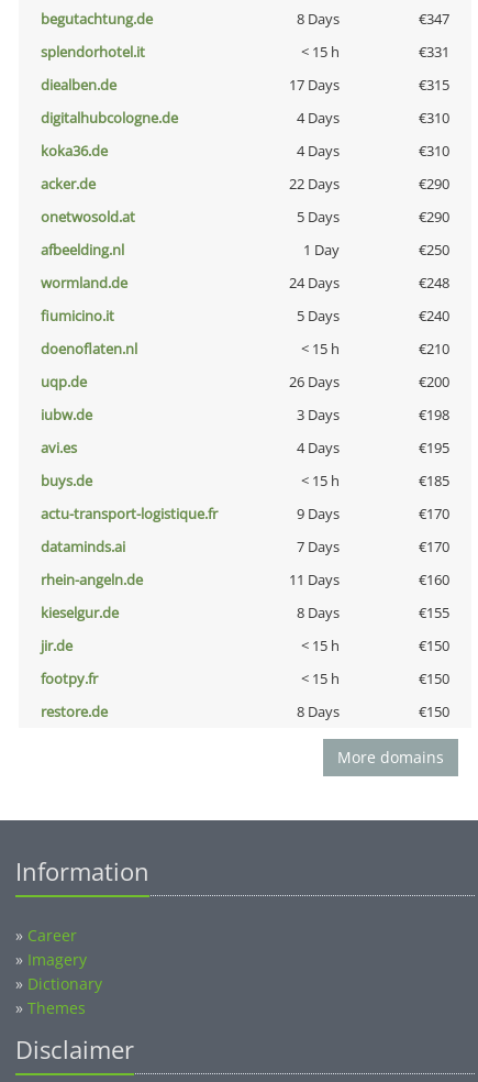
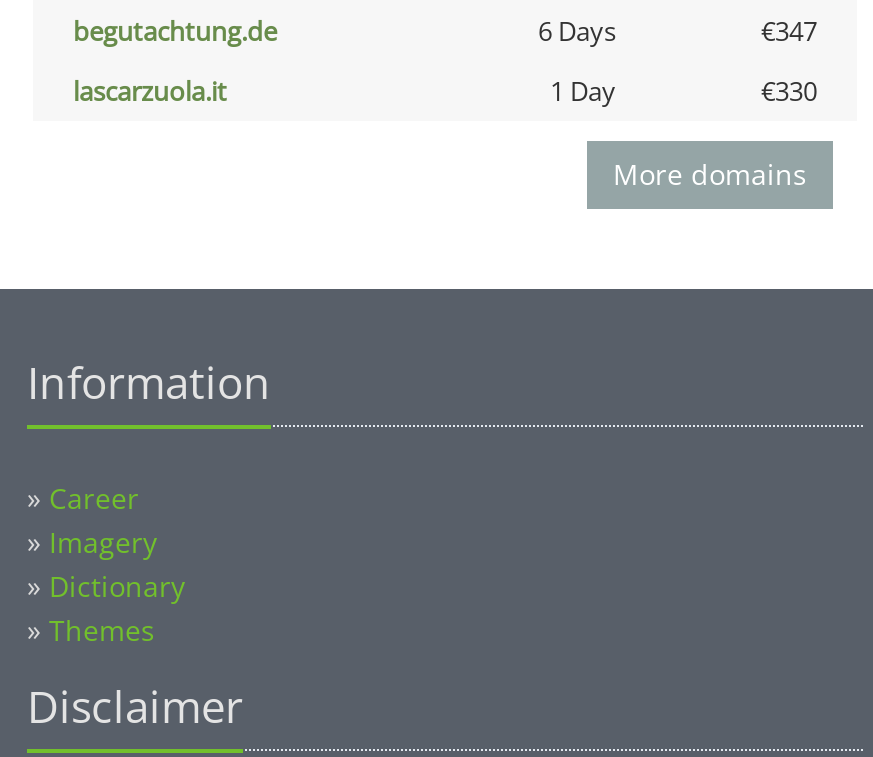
- 8 Days
+ 6 Days

- splendorhotel.it
- < 15 h
- €331
- diealben.de
- 17 Days
- €315
- digitalhubcologne.de
- 4 Days
- €310
- koka36.de
- 4 Days
- €310
- acker.de
- 22 Days
- €290
- onetwosold.at
- 5 Days
- €290
- afbeelding.nl
+ lascarzuola.it

- €250
- wormland.de
- 24 Days
- €248
- fiumicino.it
- 5 Days
- €240
- doenoflaten.nl
- < 15 h
- €210
- uqp.de
- 26 Days
- €200
- iubw.de
- 3 Days
- €198
- avi.es
- 4 Days
- €195
- buys.de
- < 15 h
- €185
- actu-transport-logistique.fr
- 9 Days
- €170
- dataminds.ai
- 7 Days
- €170
- rhein-angeln.de
- 11 Days
- €160
- kieselgur.de
- 8 Days
- €155
- jir.de
- < 15 h
- €150
- footpy.fr
- < 15 h
- €150
- restore.de
- 8 Days
- €150
+ €330
